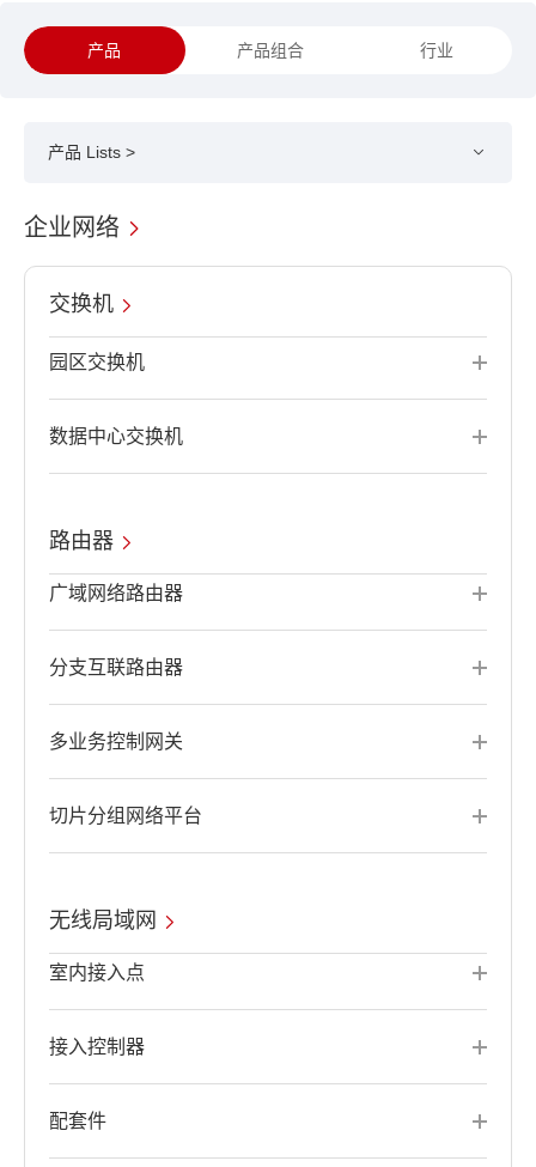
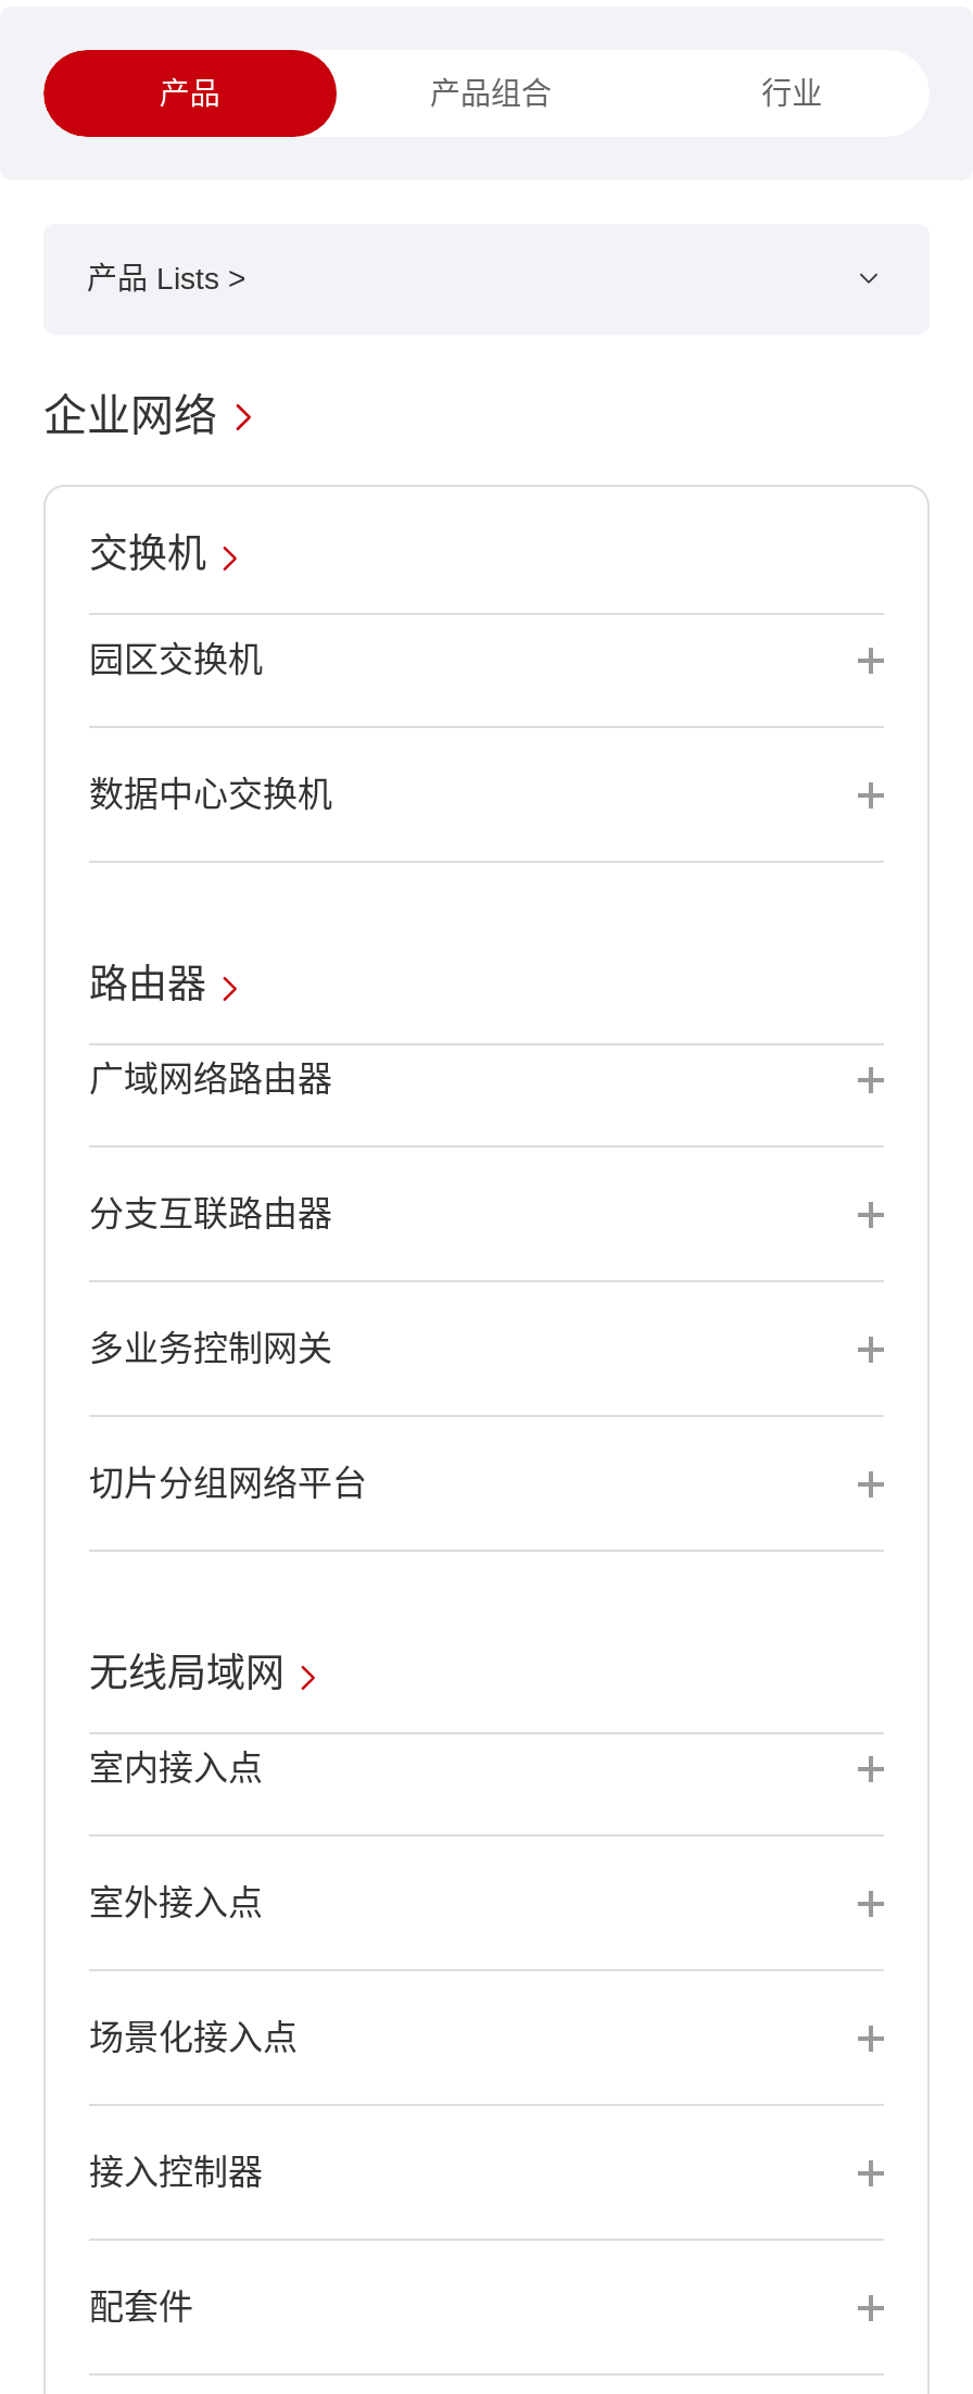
+ 室外接入点

+ 场景化接入点
